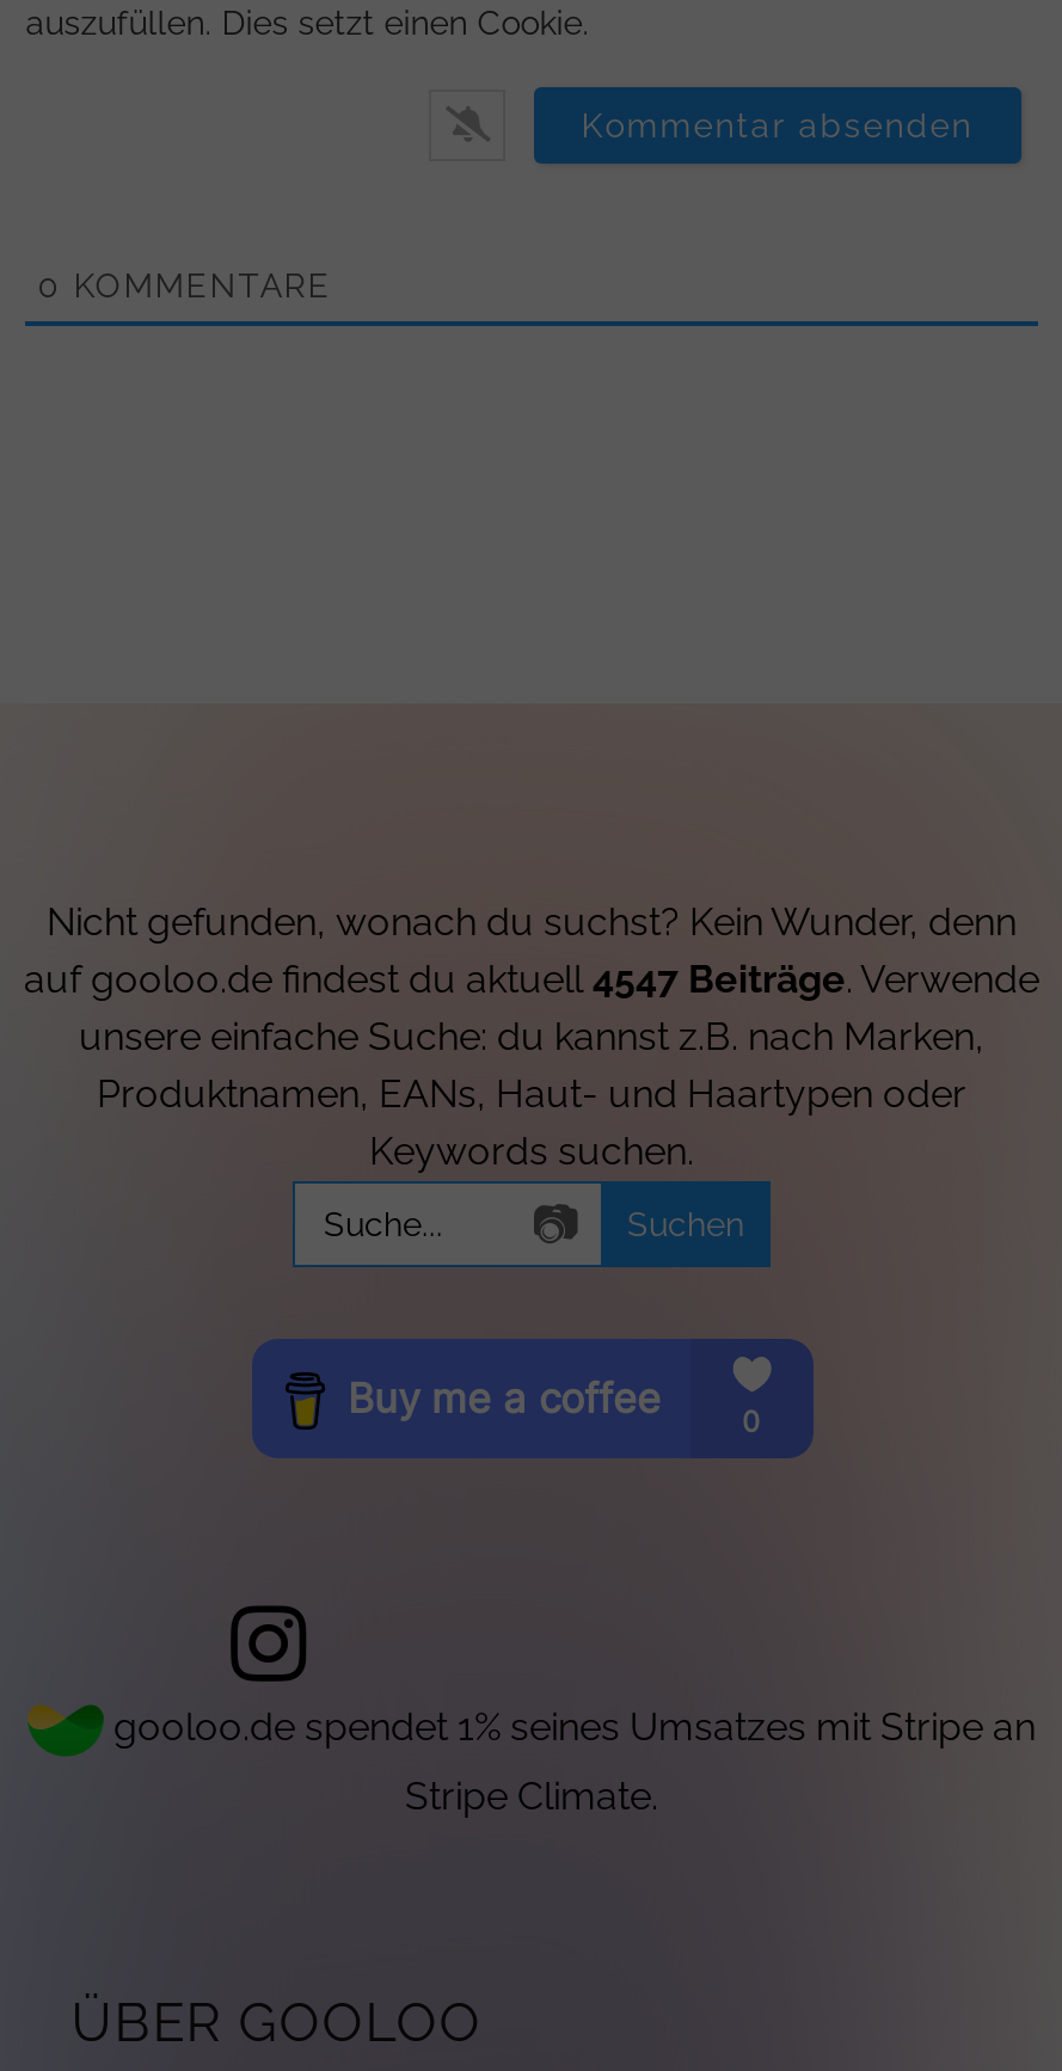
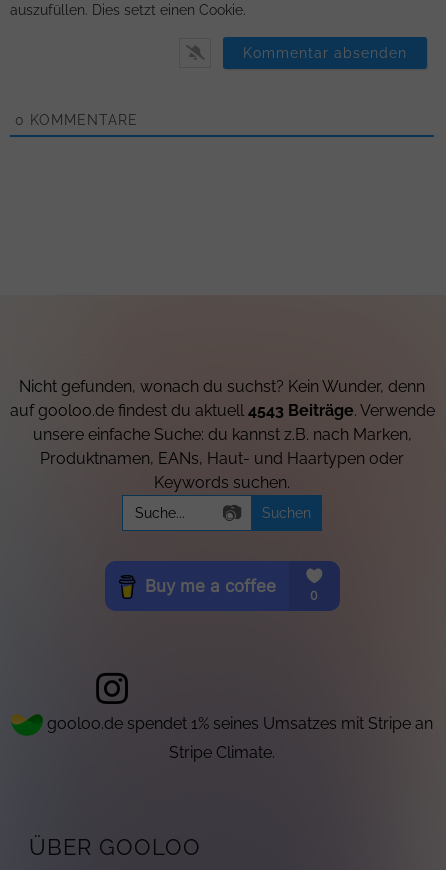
- auf gooloo.de findest du aktuell 4547 Beiträge. Verwende
+ auf gooloo.de findest du aktuell 4543 Beiträge. Verwende
